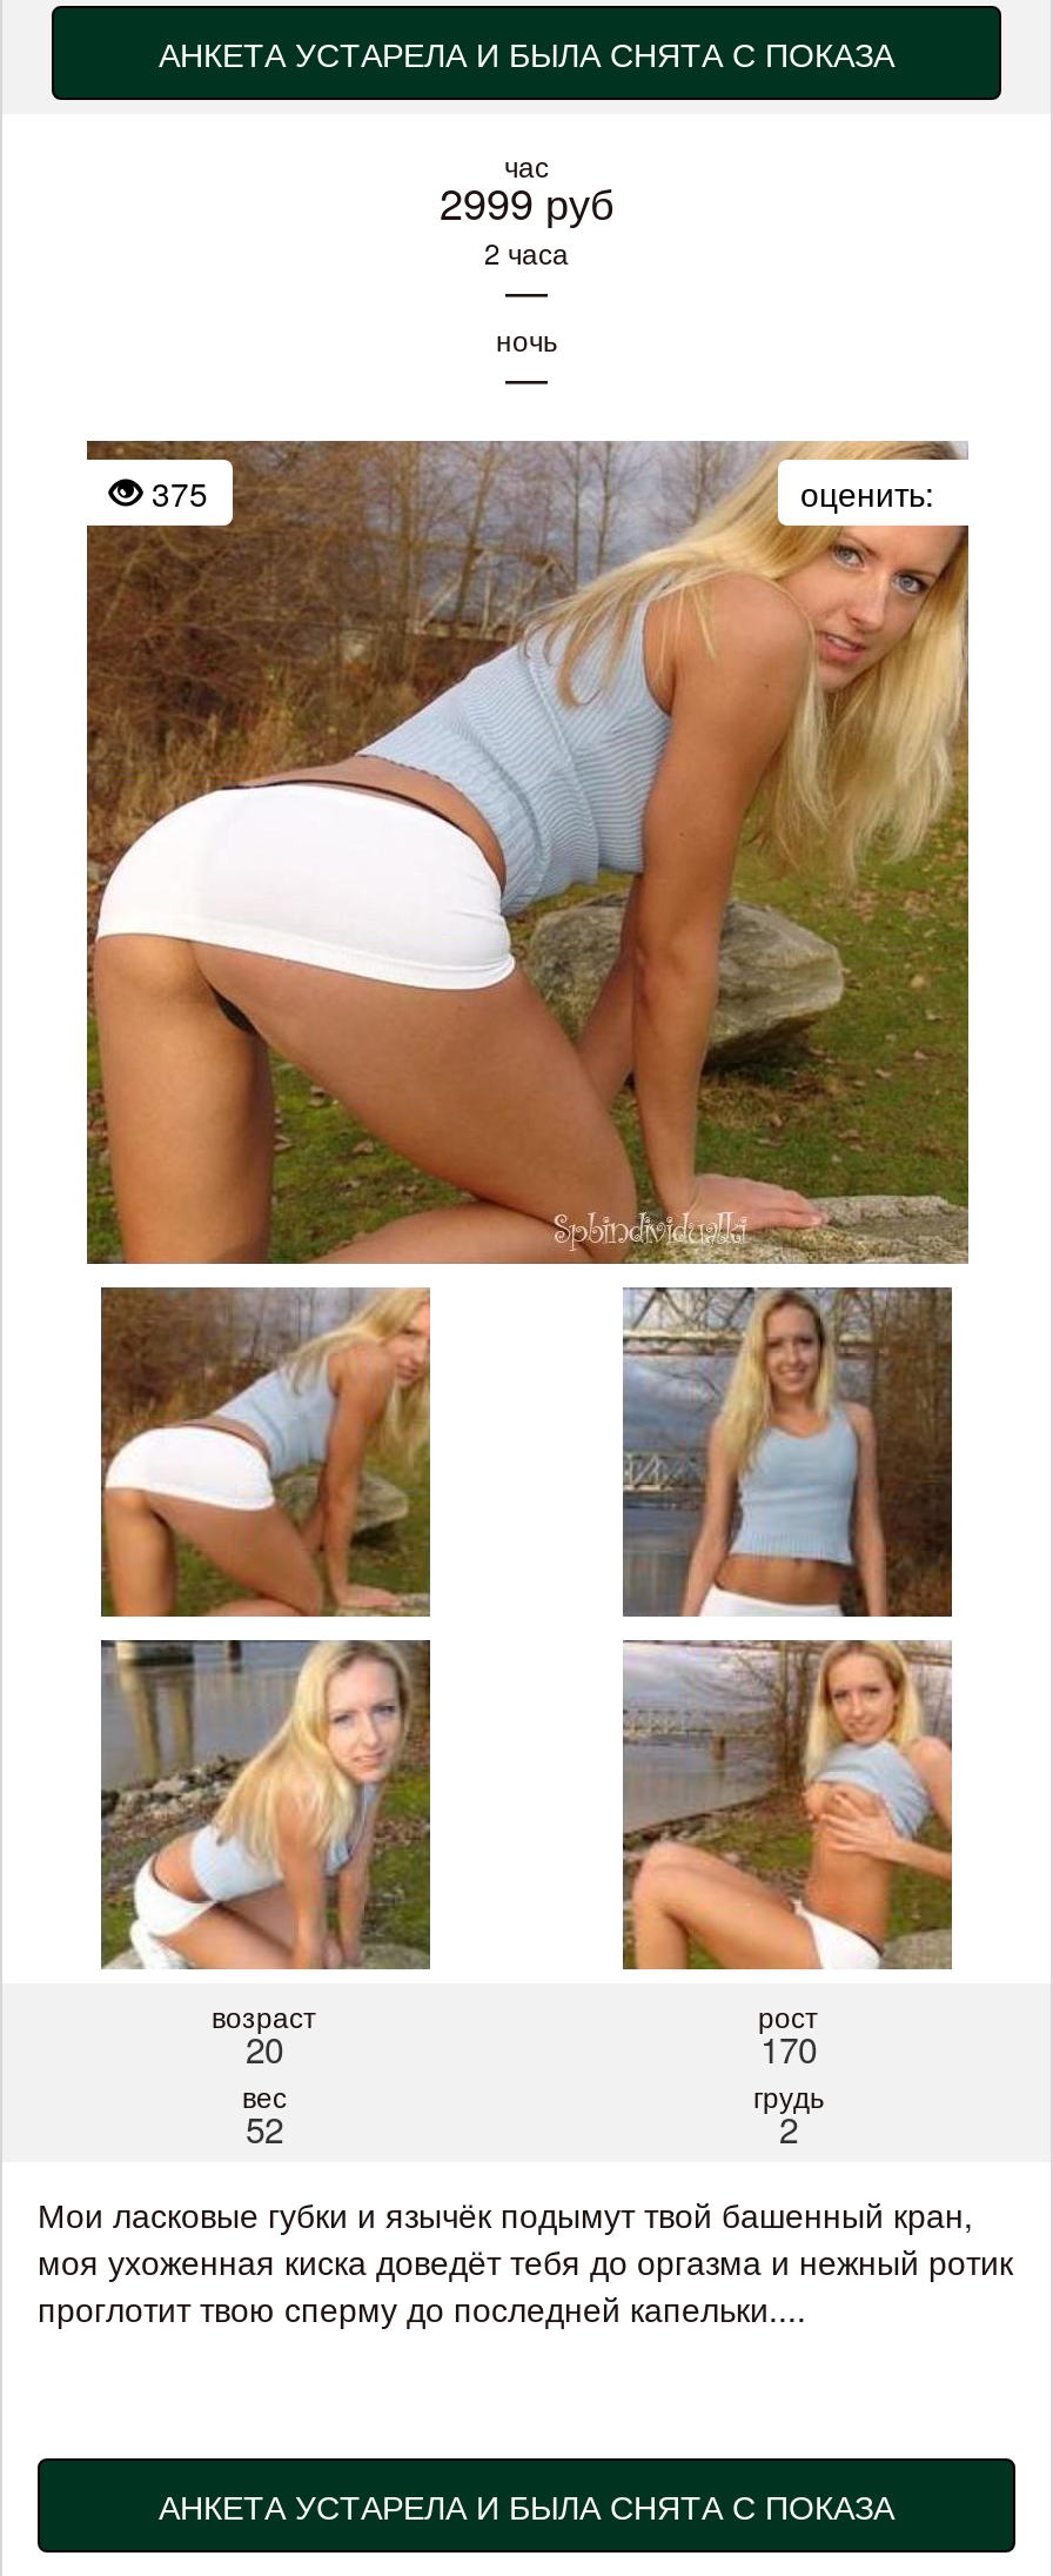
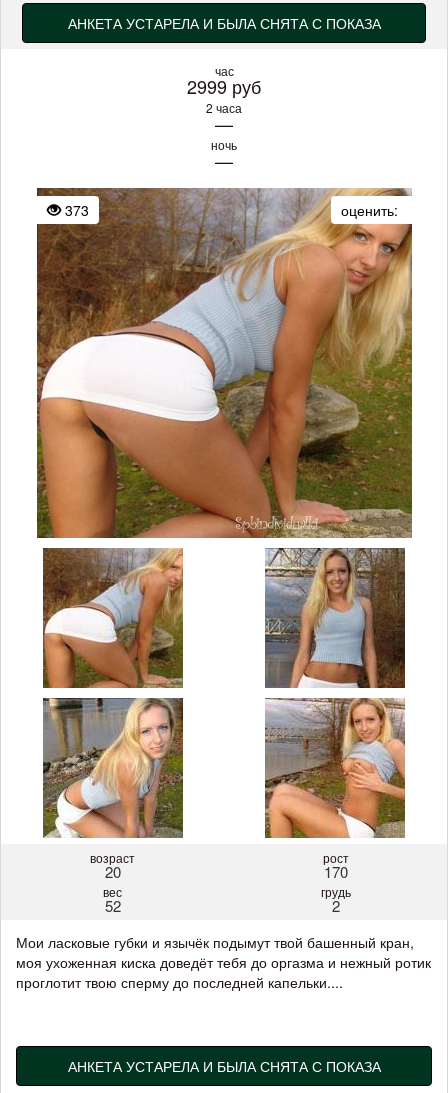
- 375
+ 373
